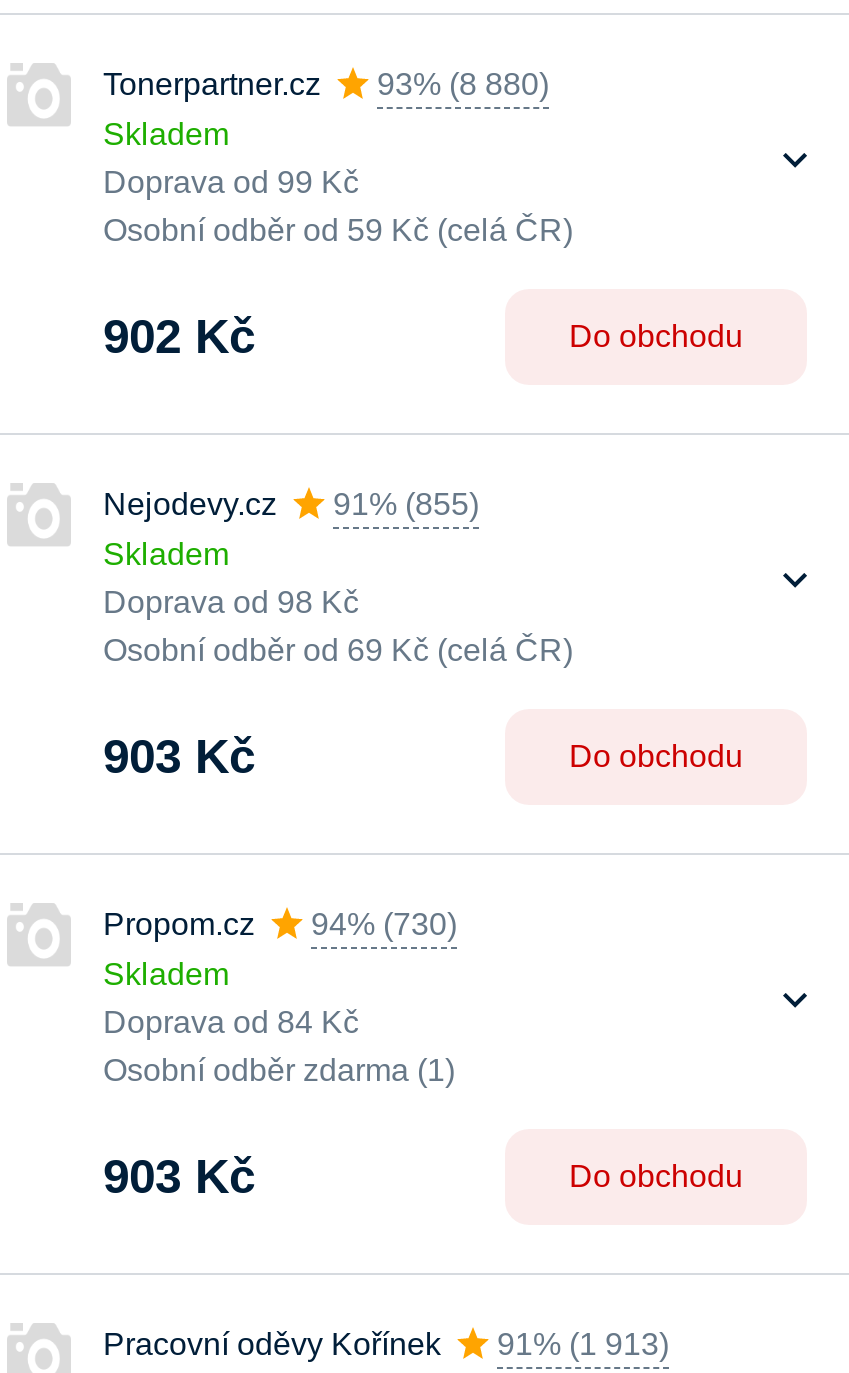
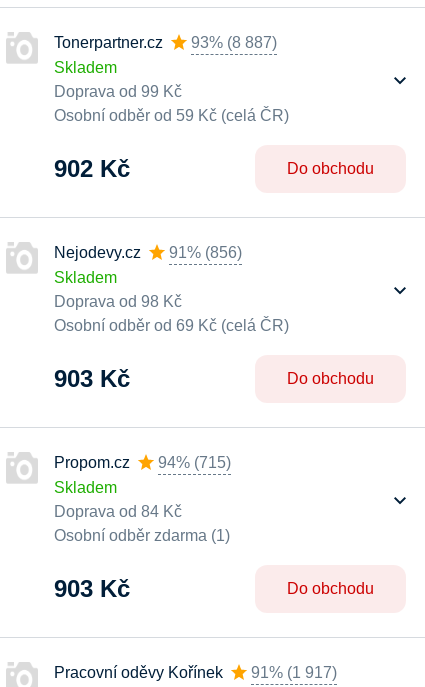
- Tonerpartner.cz 93% (8 880)
+ Tonerpartner.cz 93% (8 887)

- Nejodevy.cz 91% (855)
+ Nejodevy.cz 91% (856)

- Propom.cz 94% (730)
+ Propom.cz 94% (715)

- Pracovní oděvy Kořínek 91% (1 913)
+ Pracovní oděvy Kořínek 91% (1 917)
